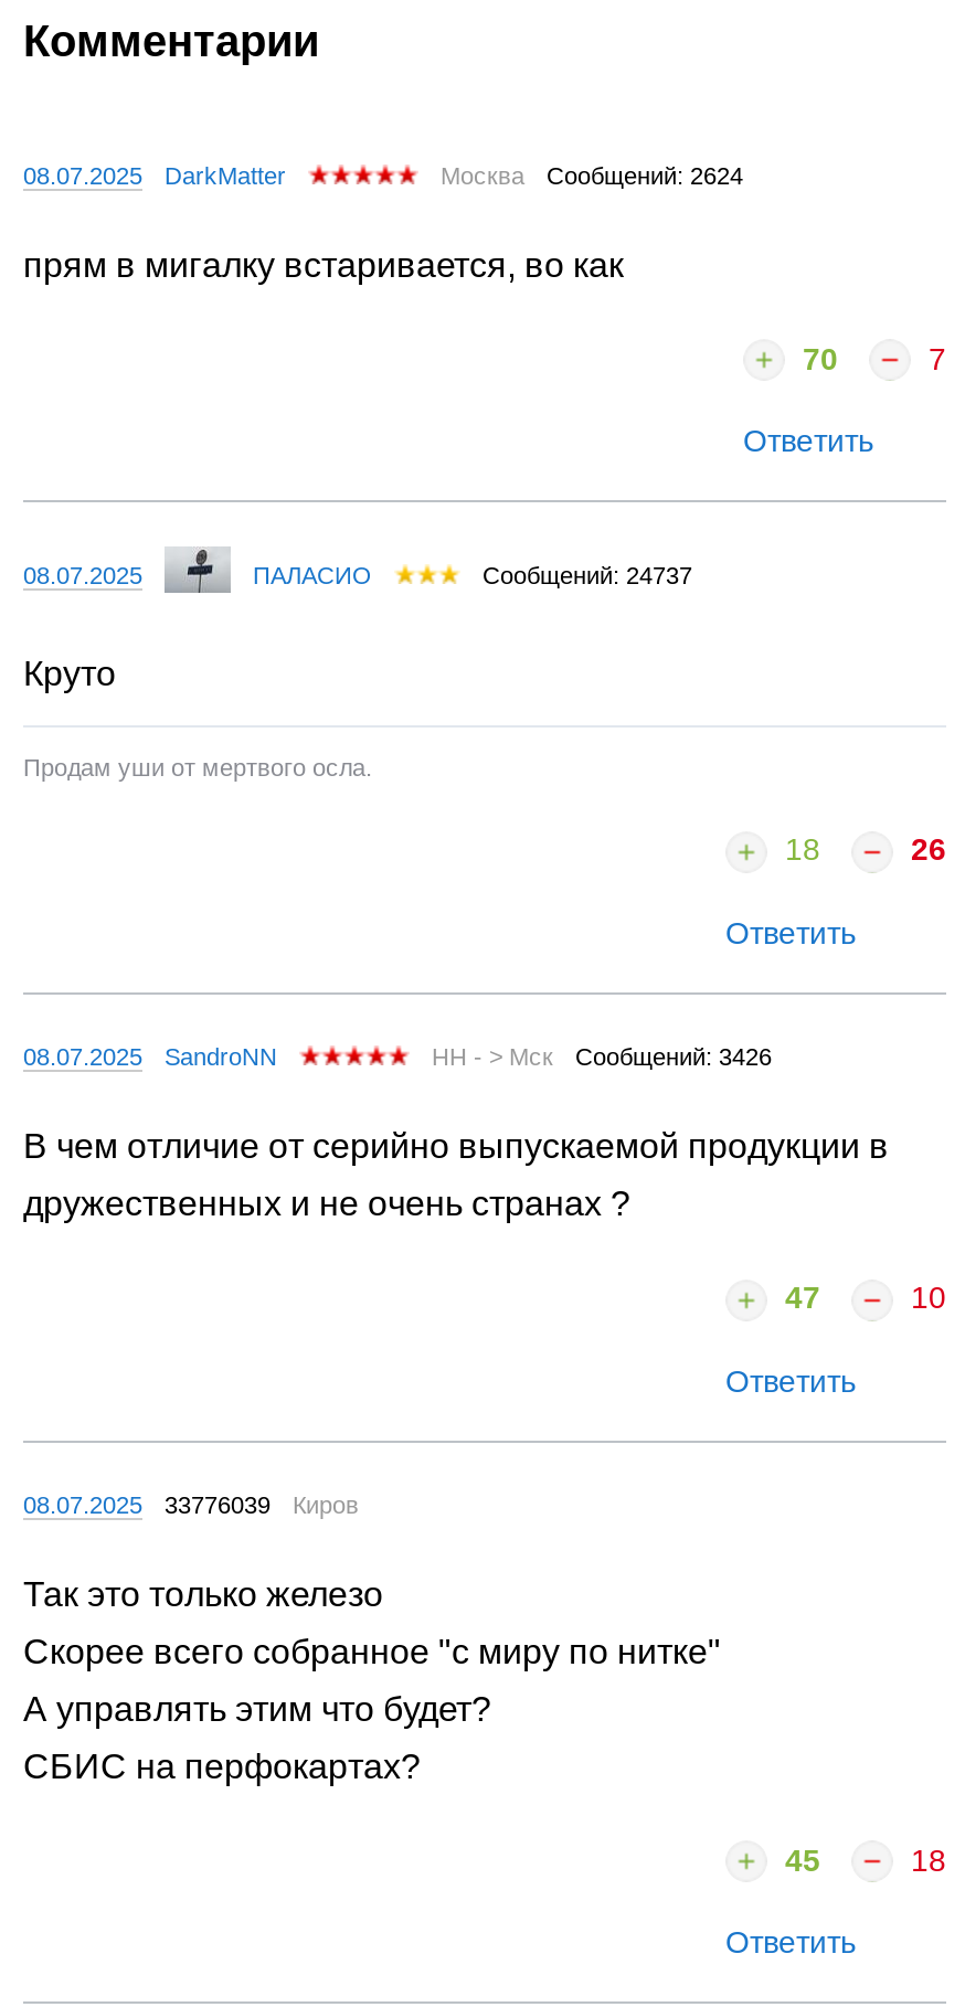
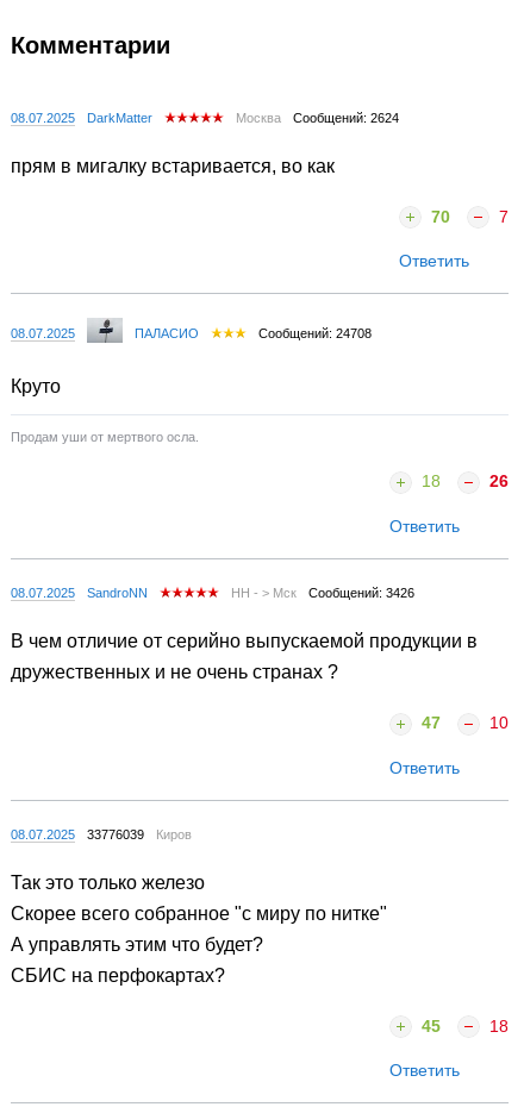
- Сообщений: 24737
+ Сообщений: 24708
